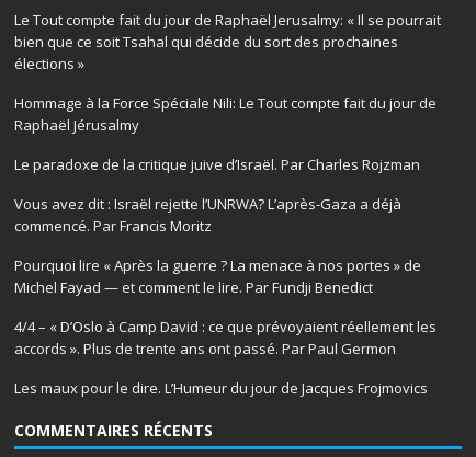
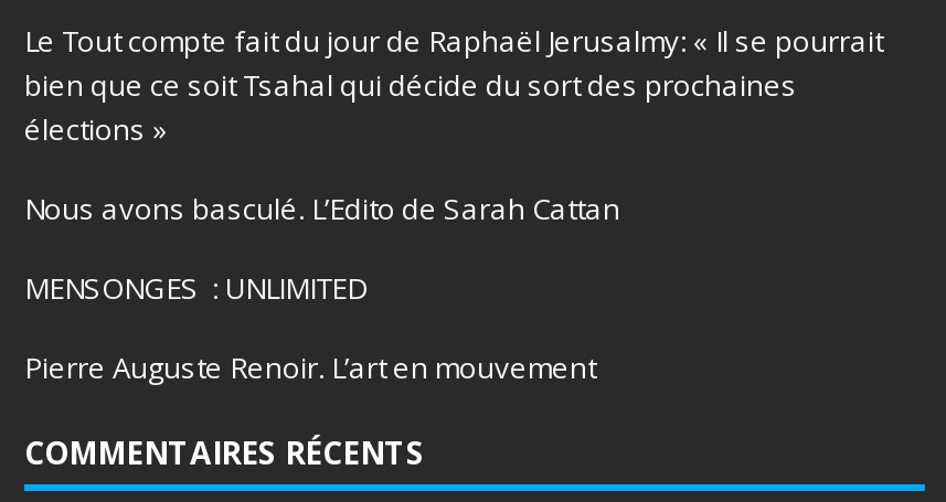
- Hommage à la Force Spéciale Nili: Le Tout compte fait du jour de
- Raphaël Jérusalmy
- Le paradoxe de la critique juive d’Israël. Par Charles Rojzman
- Vous avez dit : Israël rejette l’UNRWA? L’après-Gaza a déjà
- commencé. Par Francis Moritz
- Pourquoi lire « Après la guerre ? La menace à nos portes » de
- Michel Fayad — et comment le lire. Par Fundji Benedict
- 4/4 – « D’Oslo à Camp David : ce que prévoyaient réellement les
- accords ». Plus de trente ans ont passé. Par Paul Germon
- Les maux pour le dire. L’Humeur du jour de Jacques Frojmovics
+ Nous avons basculé. L’Edito de Sarah Cattan
+ MENSONGES : UNLIMITED
+ Pierre Auguste Renoir. L’art en mouvement
